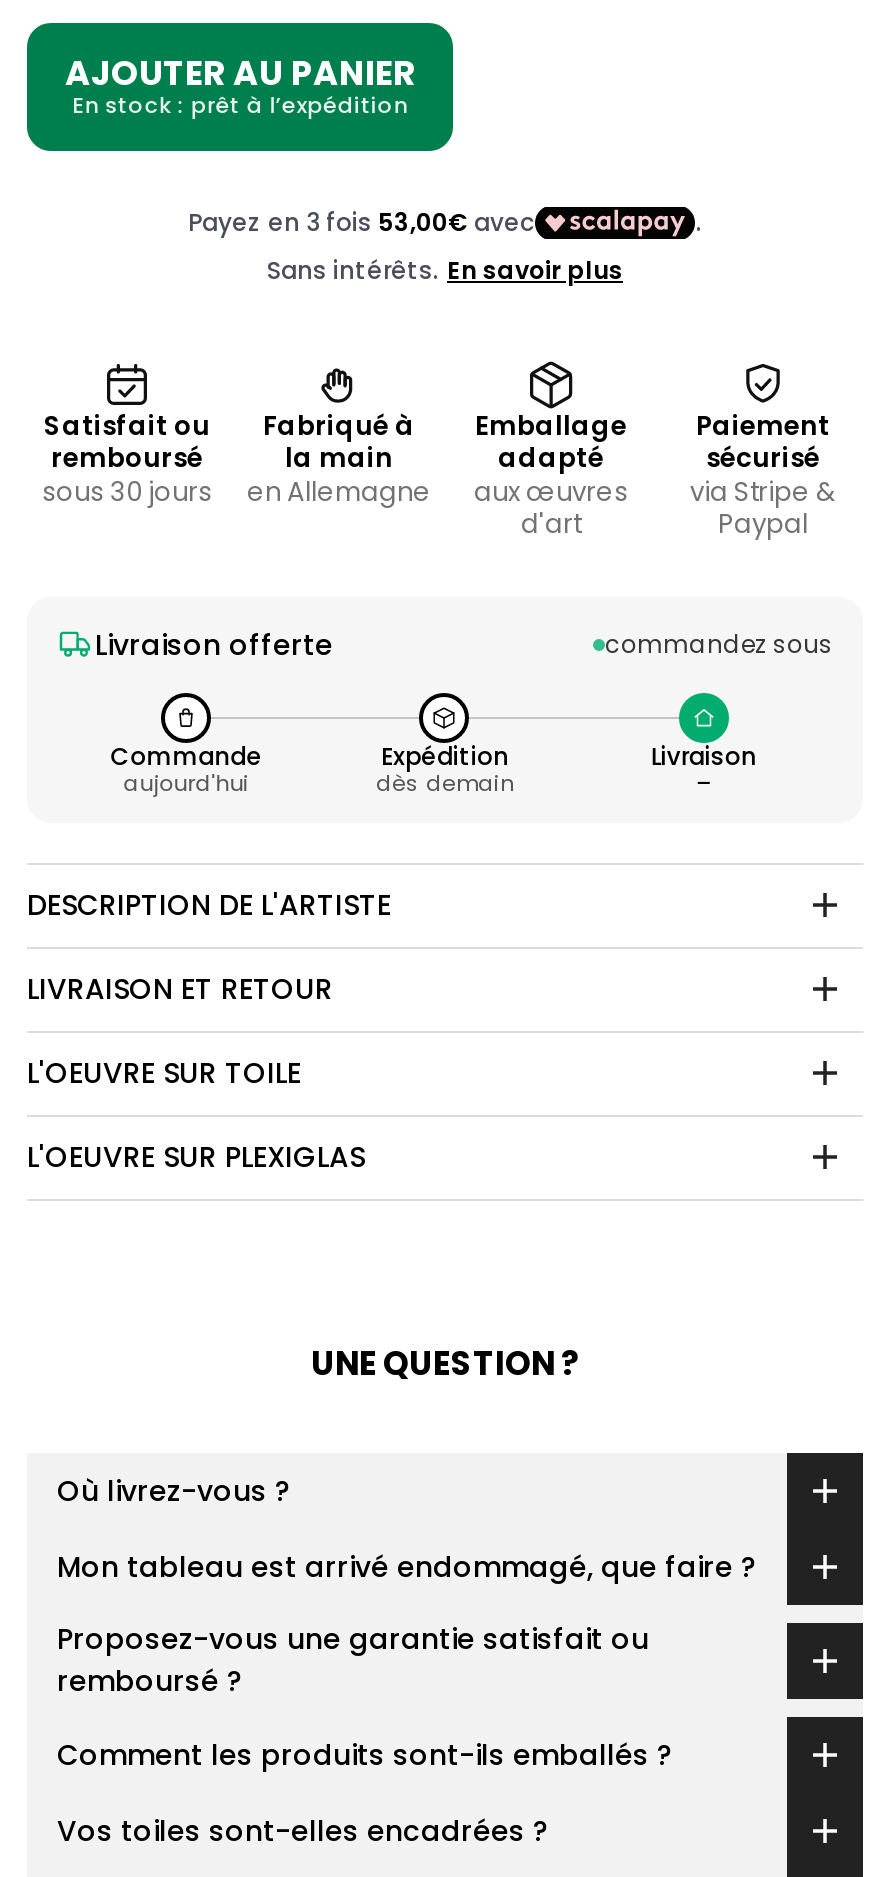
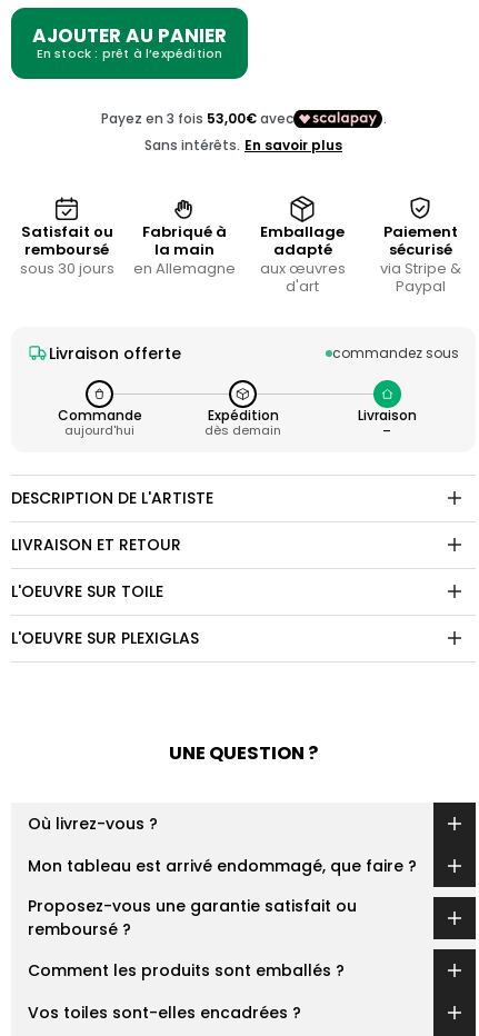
- Comment les produits sont-ils emballés ?
+ Comment les produits sont emballés ?
